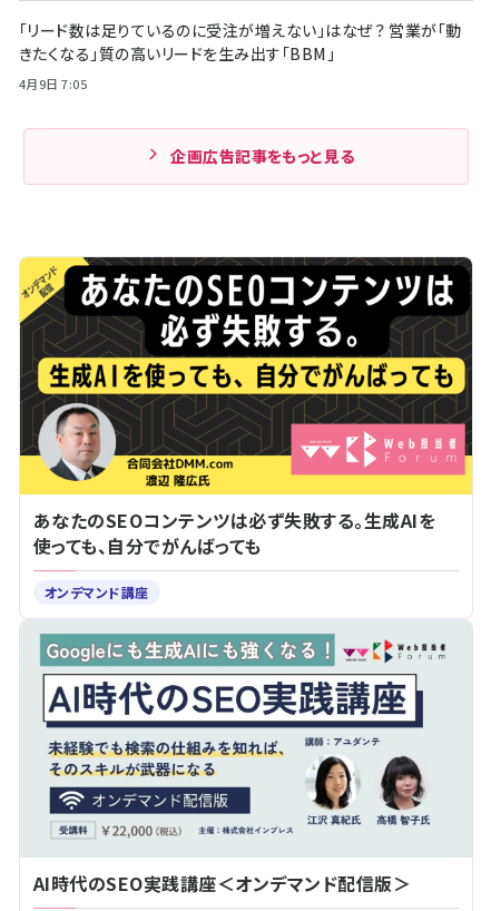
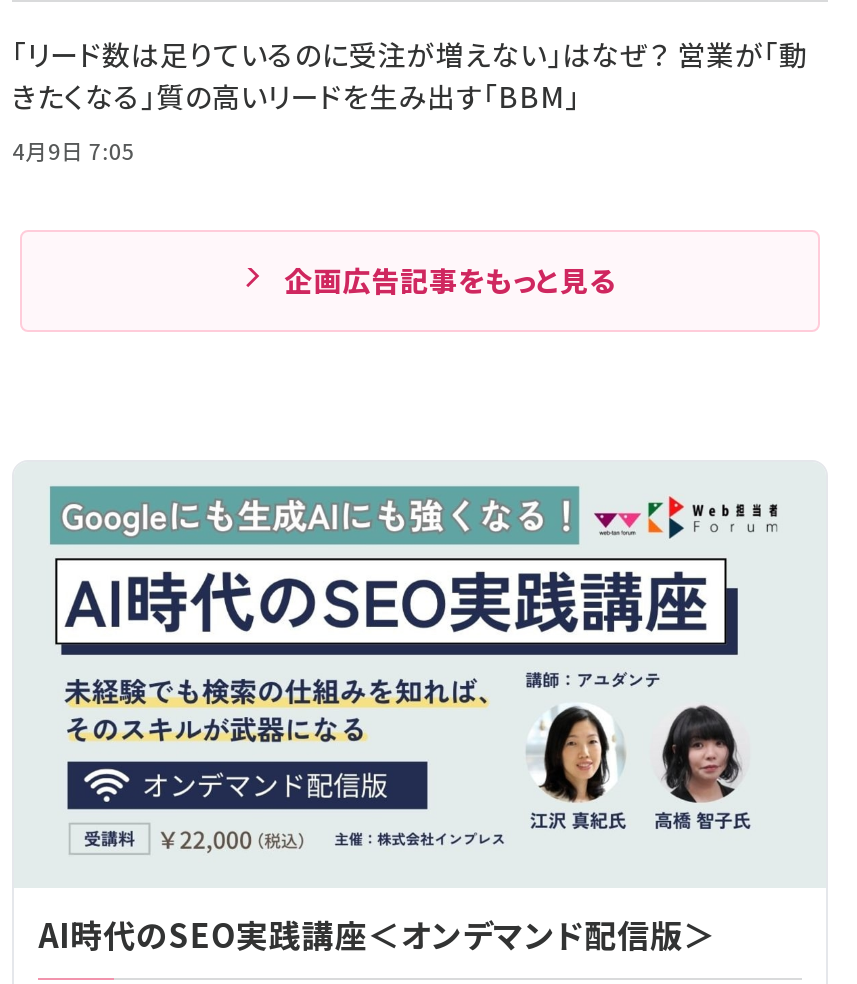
- [image]
- あなたのSEOコンテンツは必ず失敗する。生成AIを
- 使っても、自分でがんばっても
- オンデマンド講座
